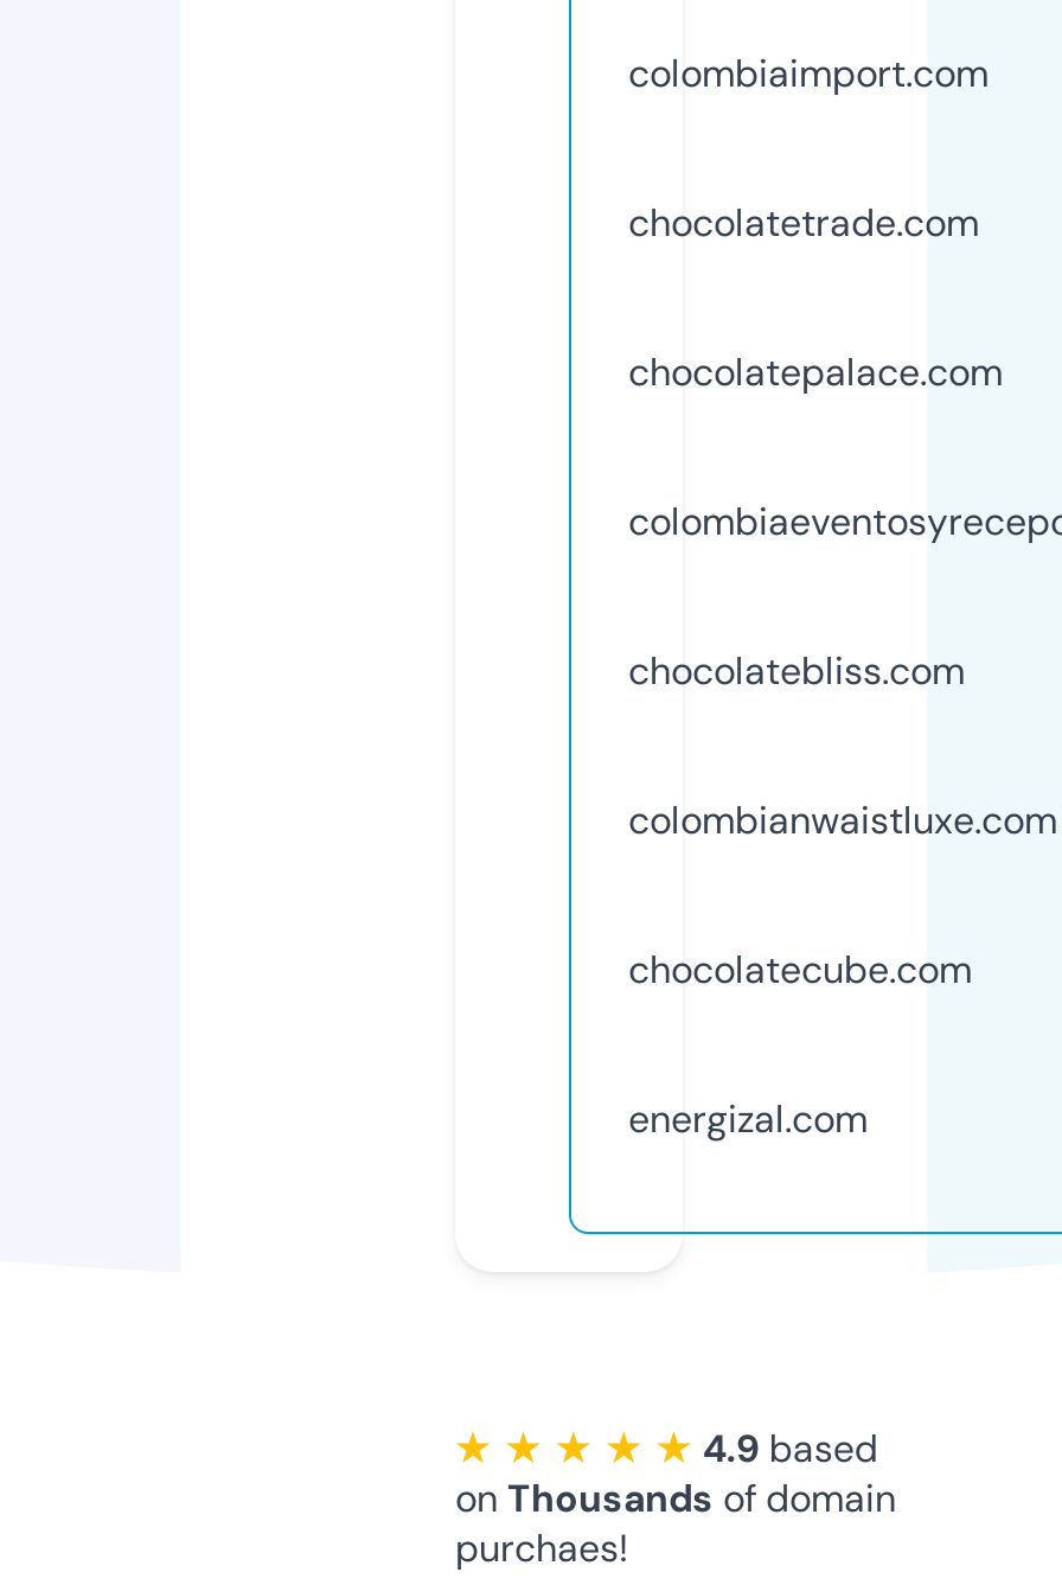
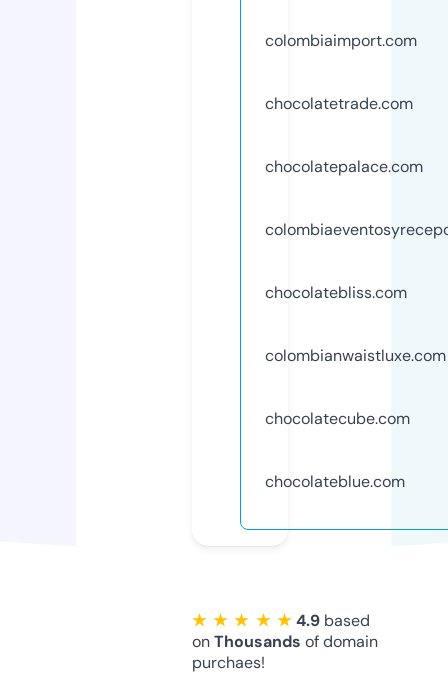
- energizal.com
+ chocolateblue.com
